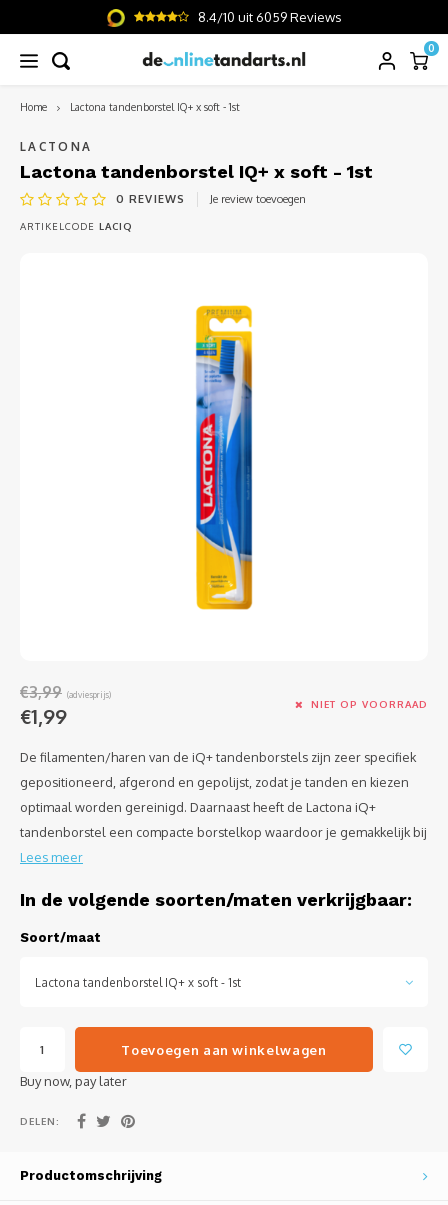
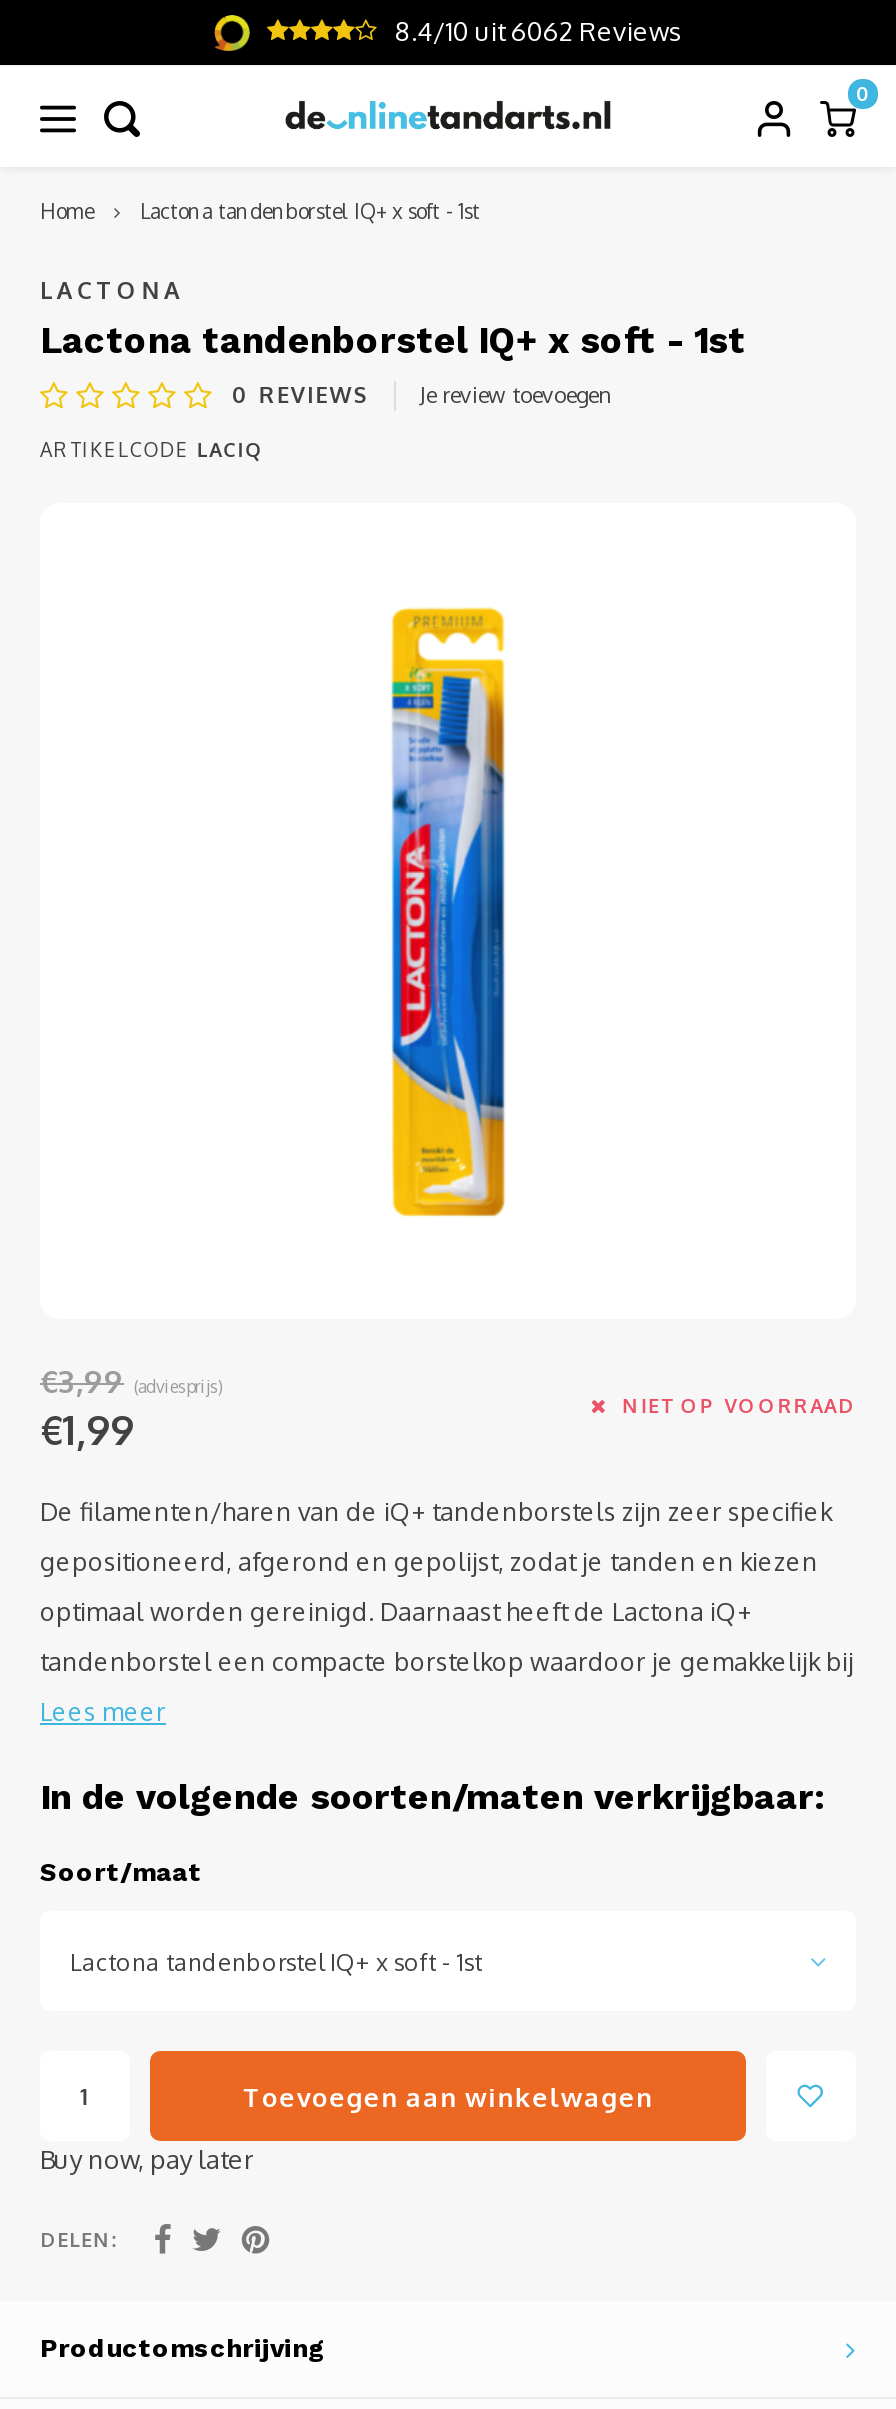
- 8.4/10 uit 6059 Reviews
+ 8.4/10 uit 6062 Reviews
